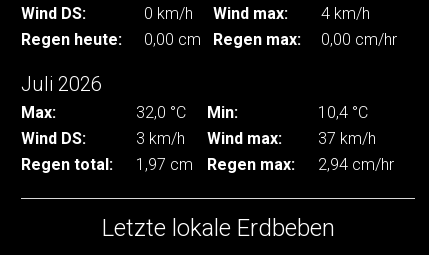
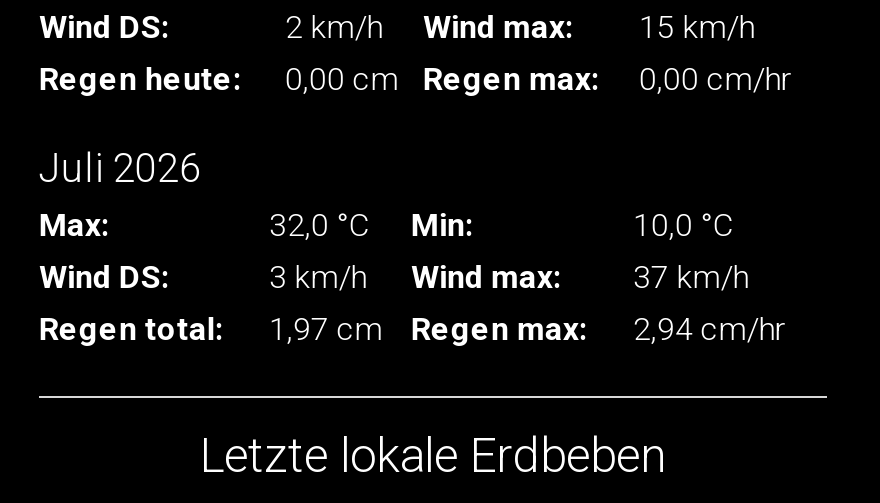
- 0 km/h
+ 2 km/h

- 4 km/h
+ 15 km/h

- 10,4 °C
+ 10,0 °C
